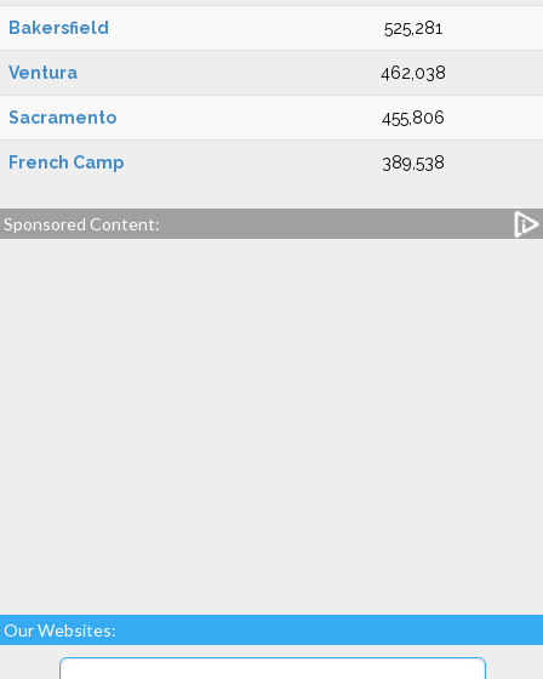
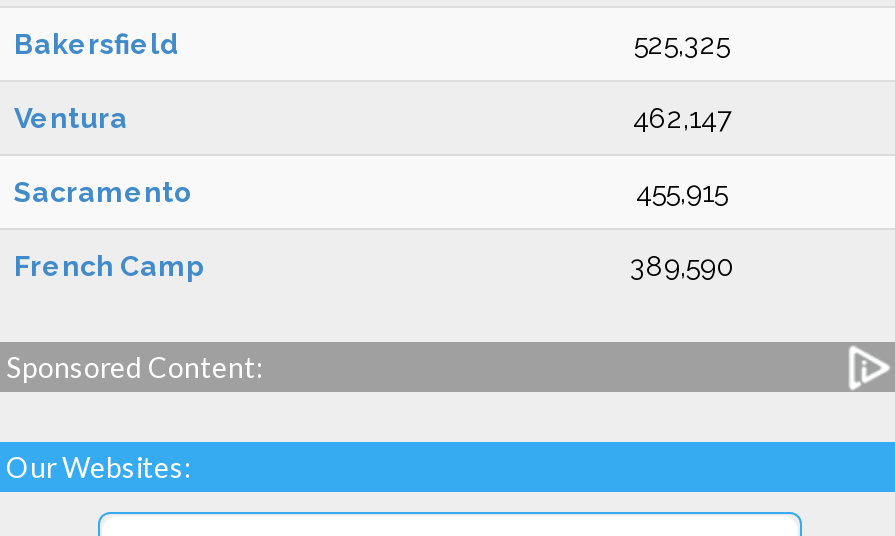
- 525,281
+ 525,325

- 462,038
+ 462,147

- 455,806
+ 455,915

- 389,538
+ 389,590
